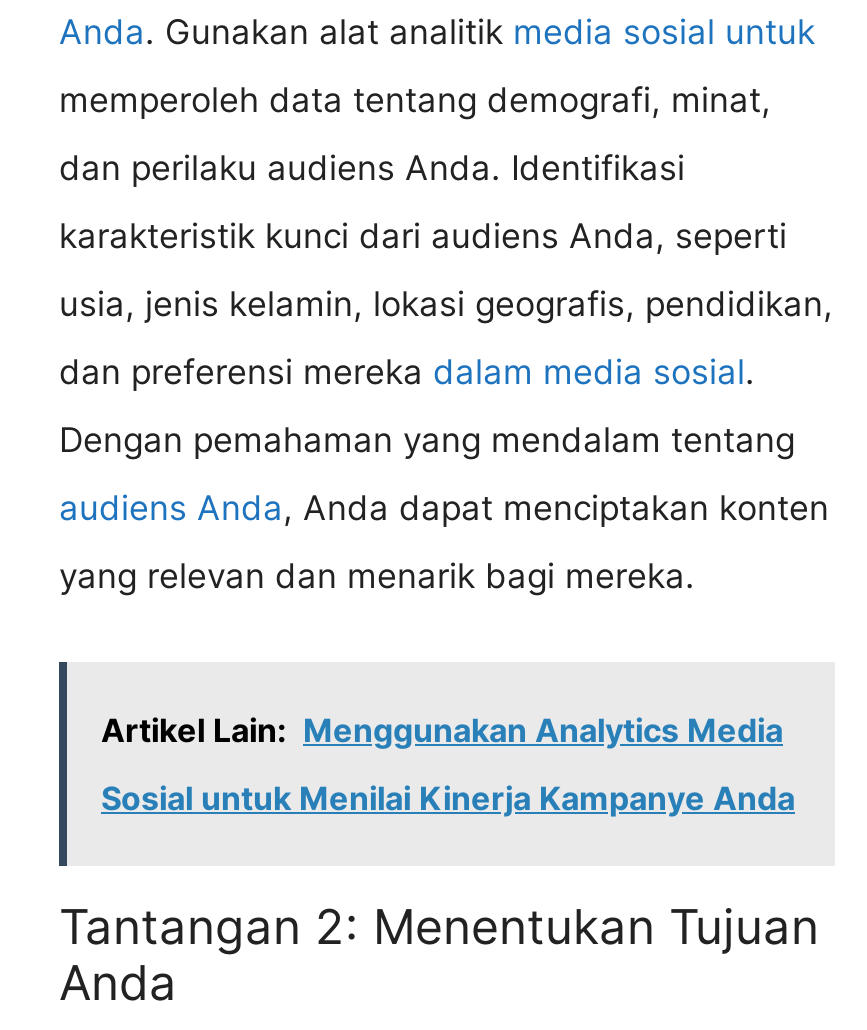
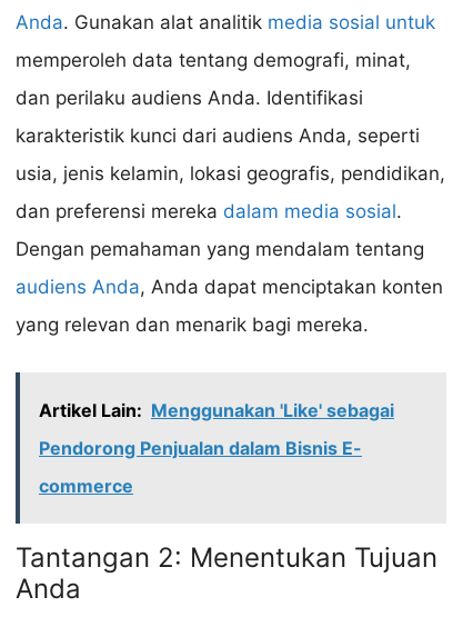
- Artikel Lain: Menggunakan Analytics Media
- Sosial untuk Menilai Kinerja Kampanye Anda
+ Artikel Lain: Menggunakan 'Like' sebagai
+ Pendorong Penjualan dalam Bisnis E-
+ commerce
